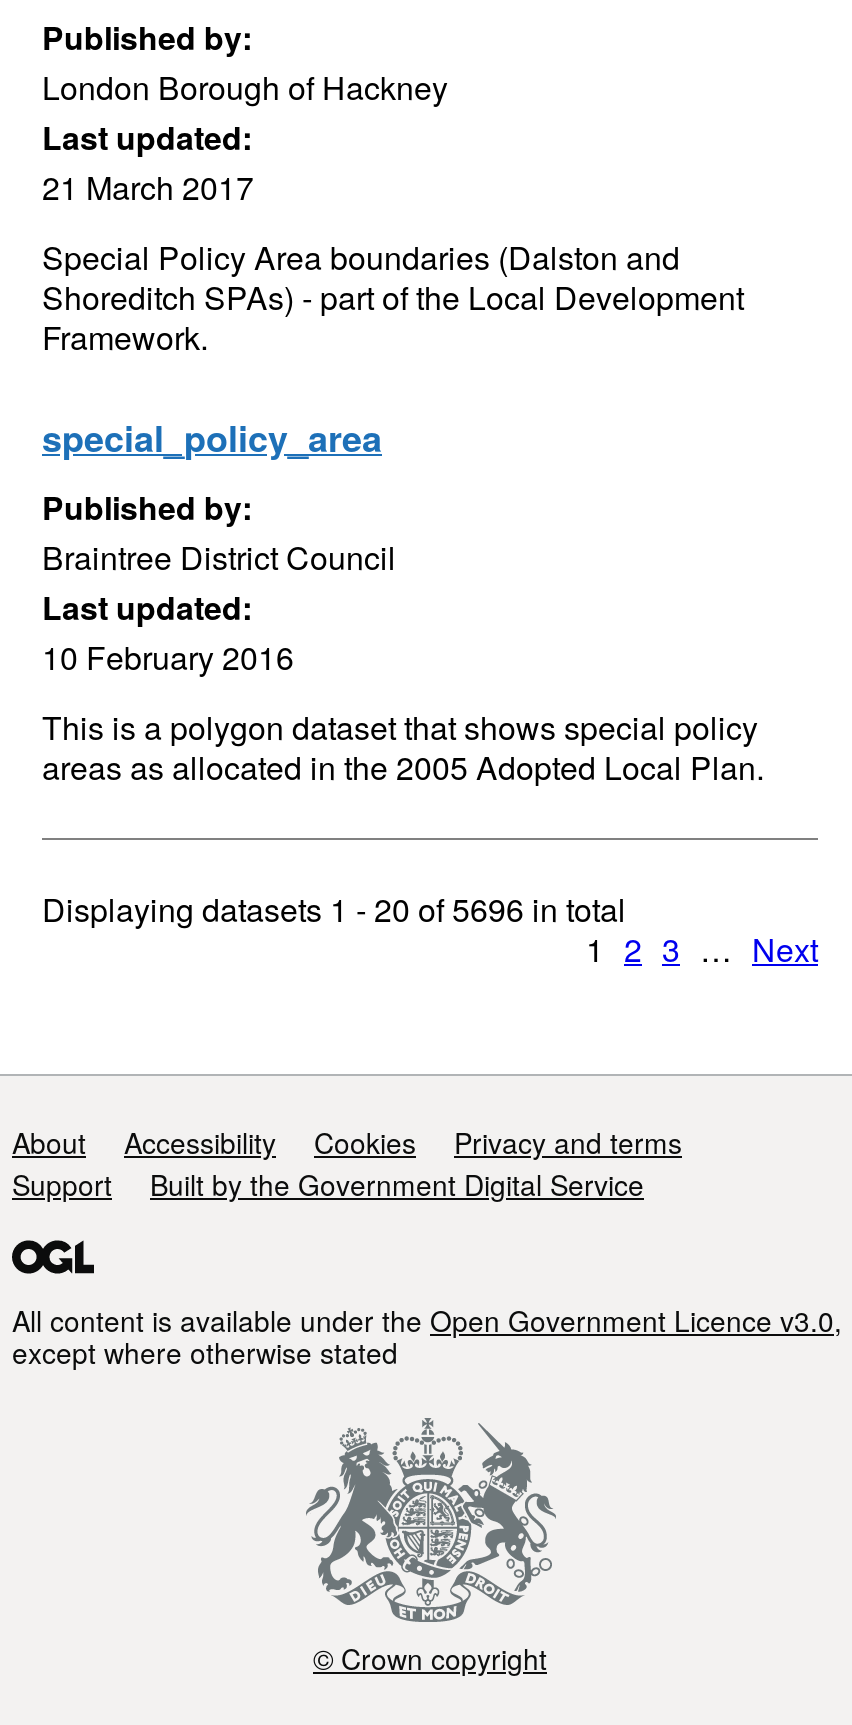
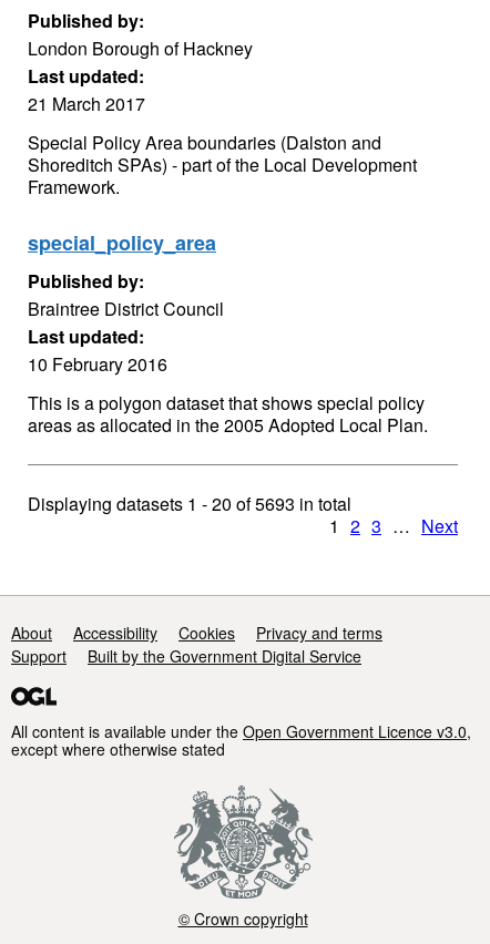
- Displaying datasets 1 - 20 of 5696 in total
+ Displaying datasets 1 - 20 of 5693 in total
